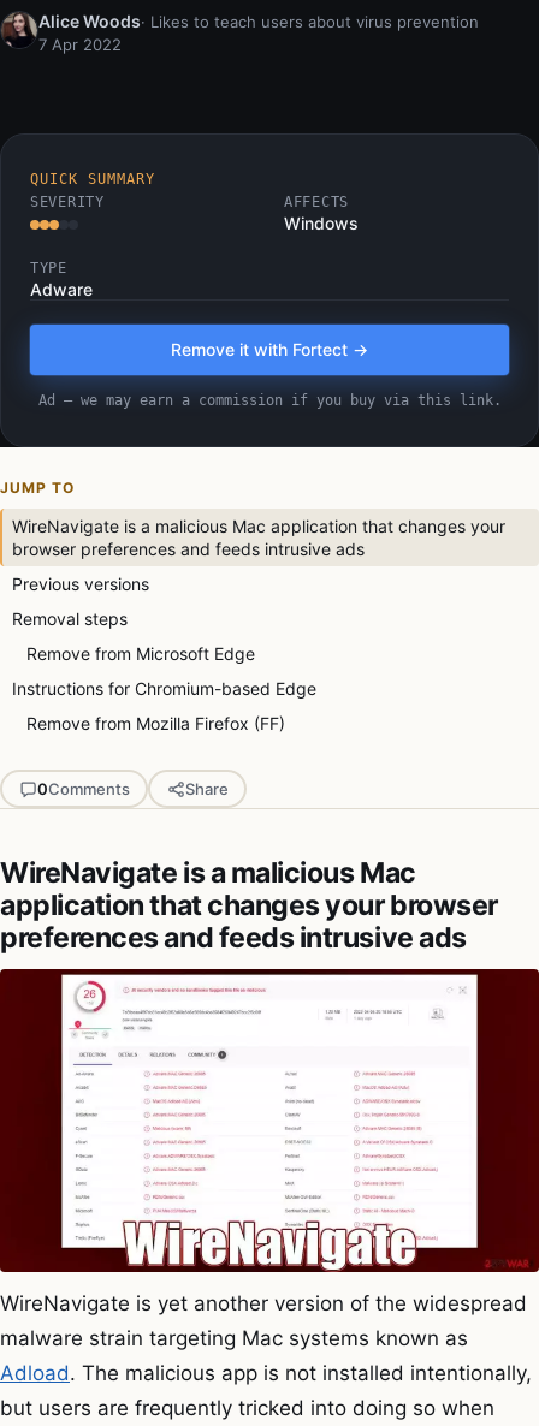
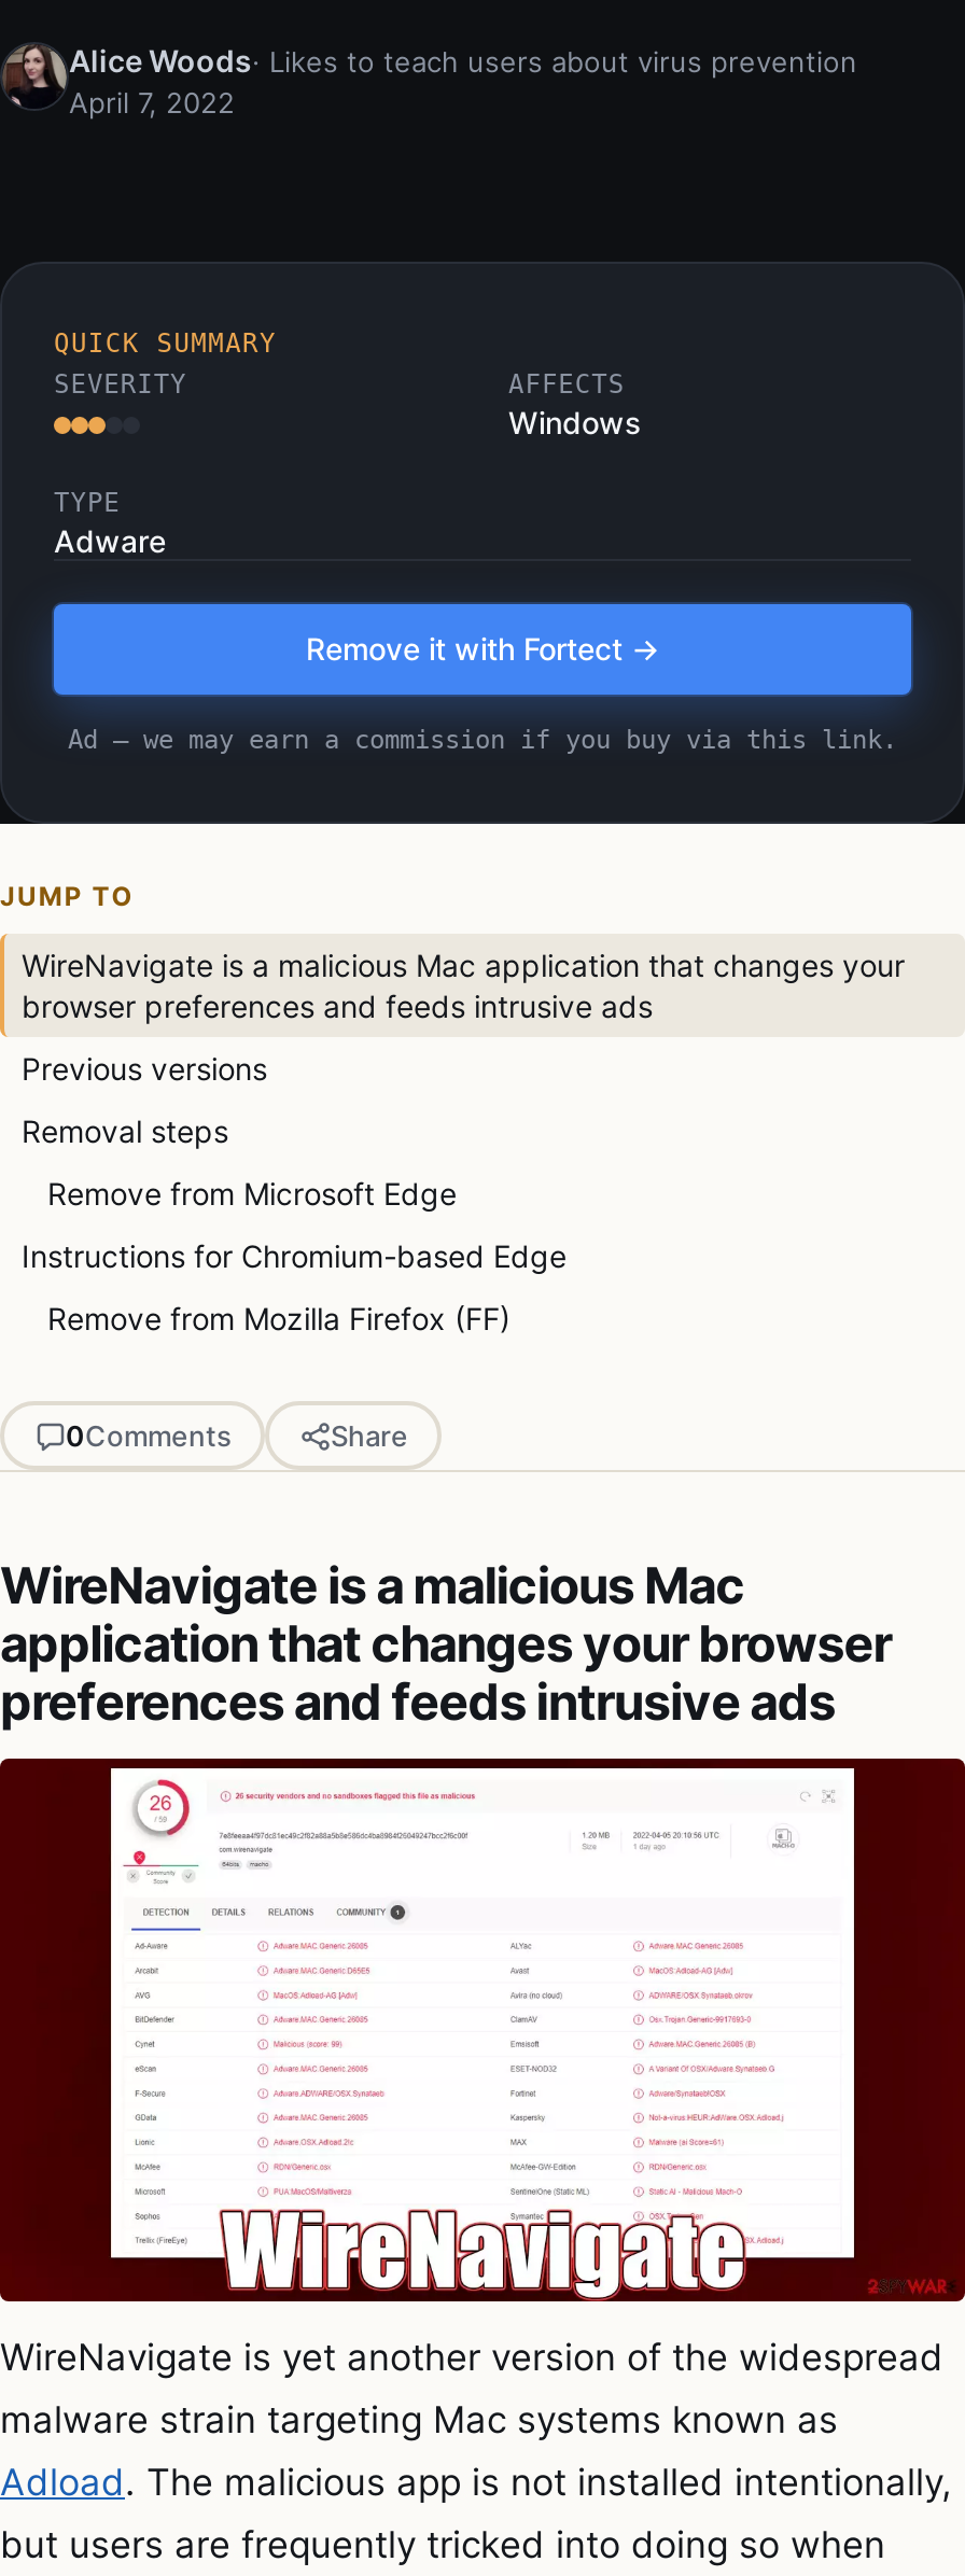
- 7 Apr 2022
+ April 7, 2022
